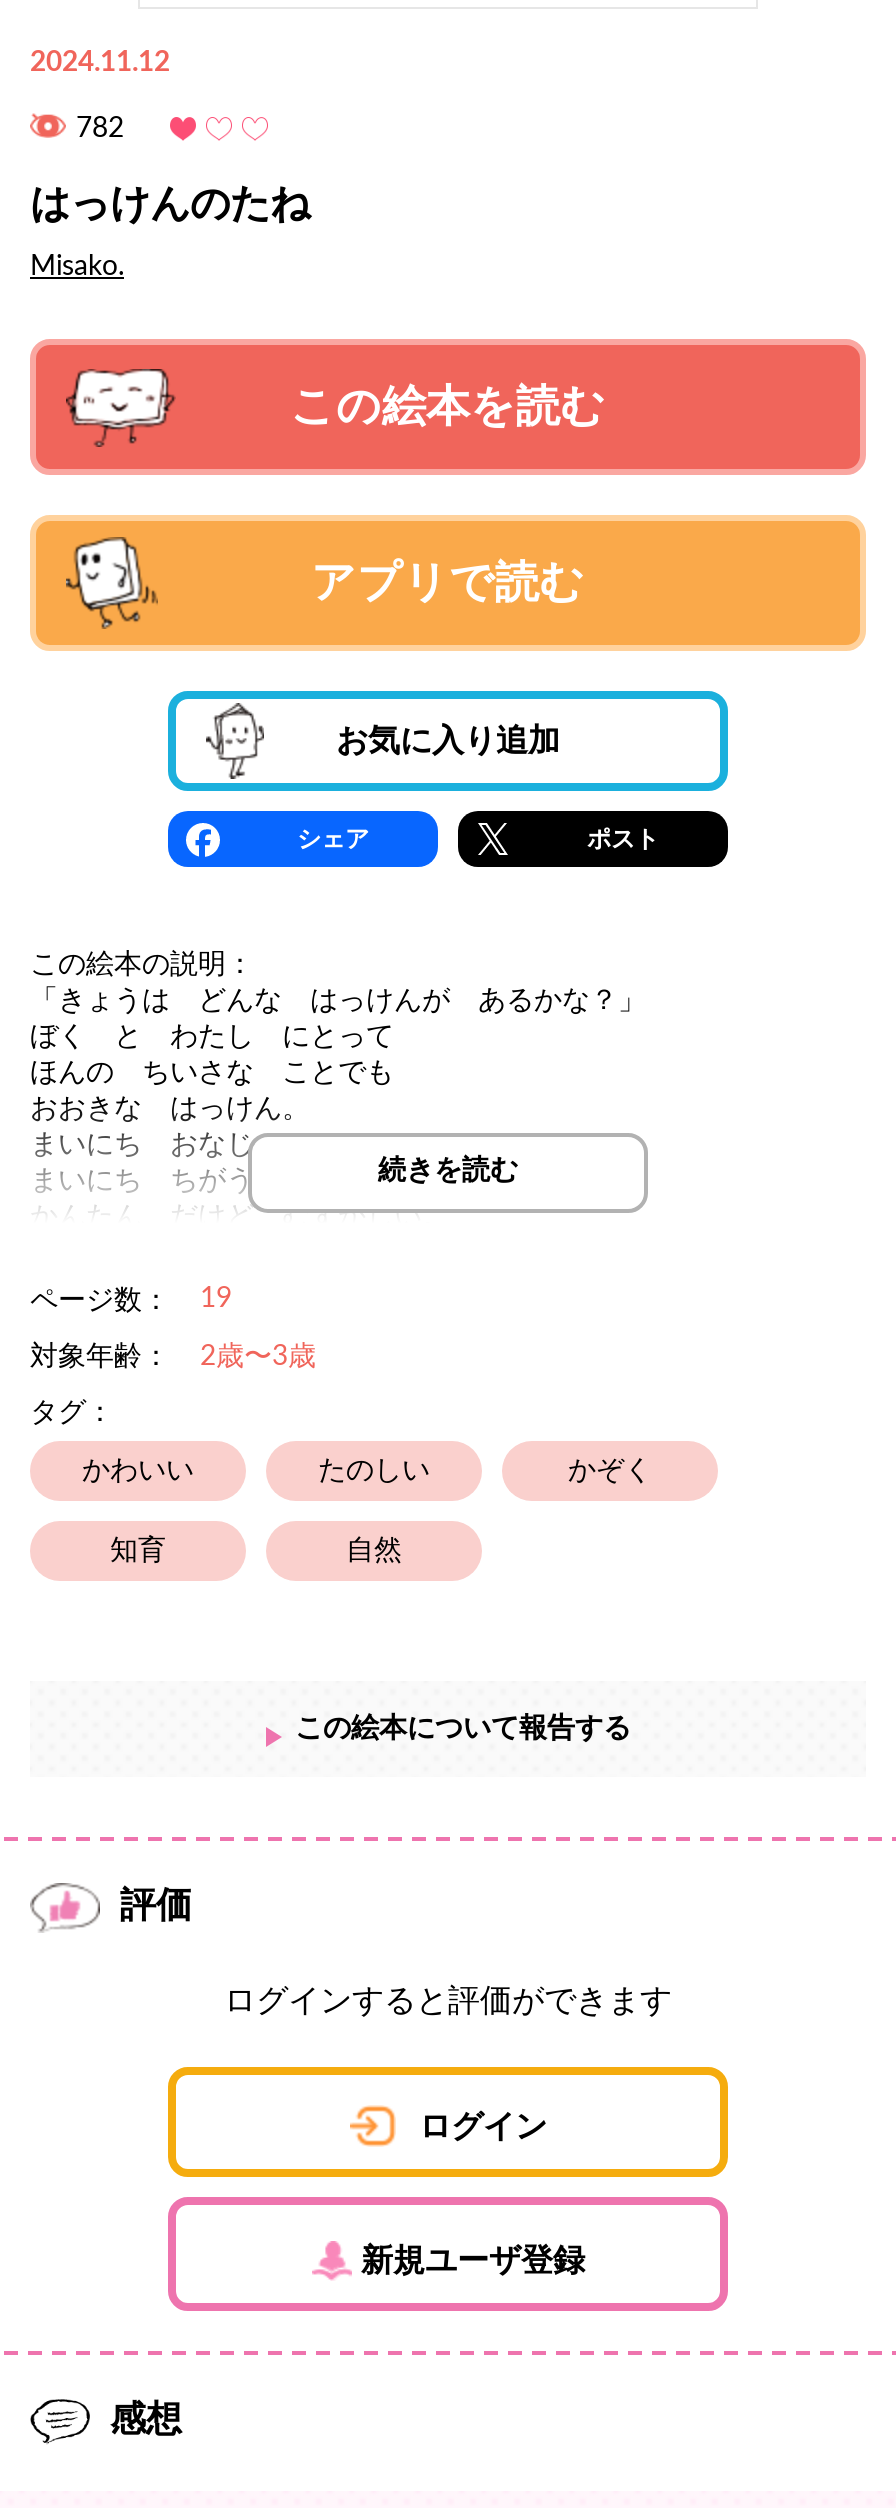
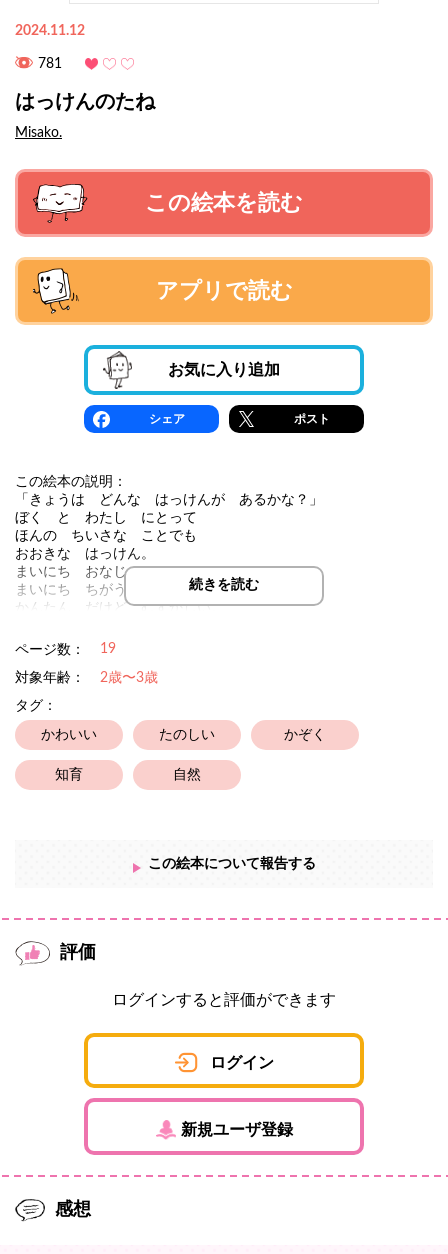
- 782
+ 781
